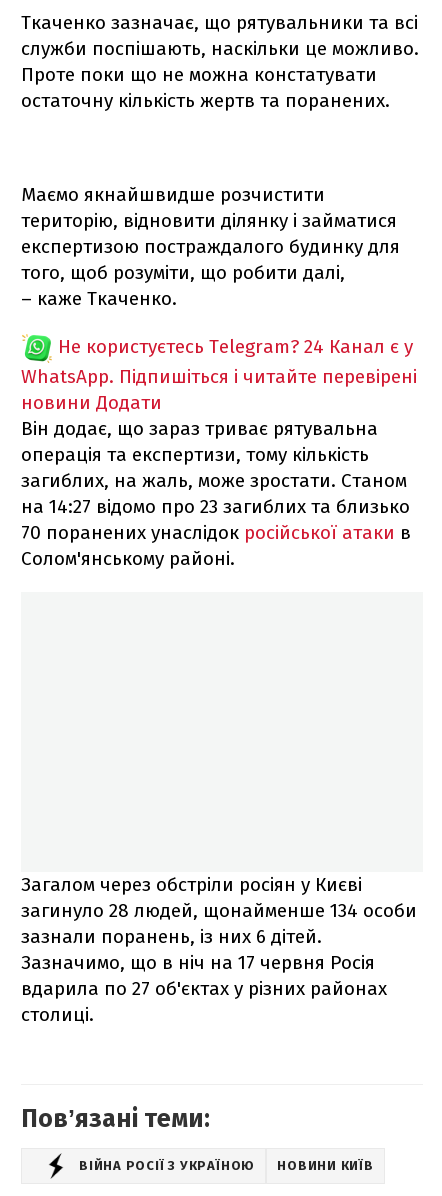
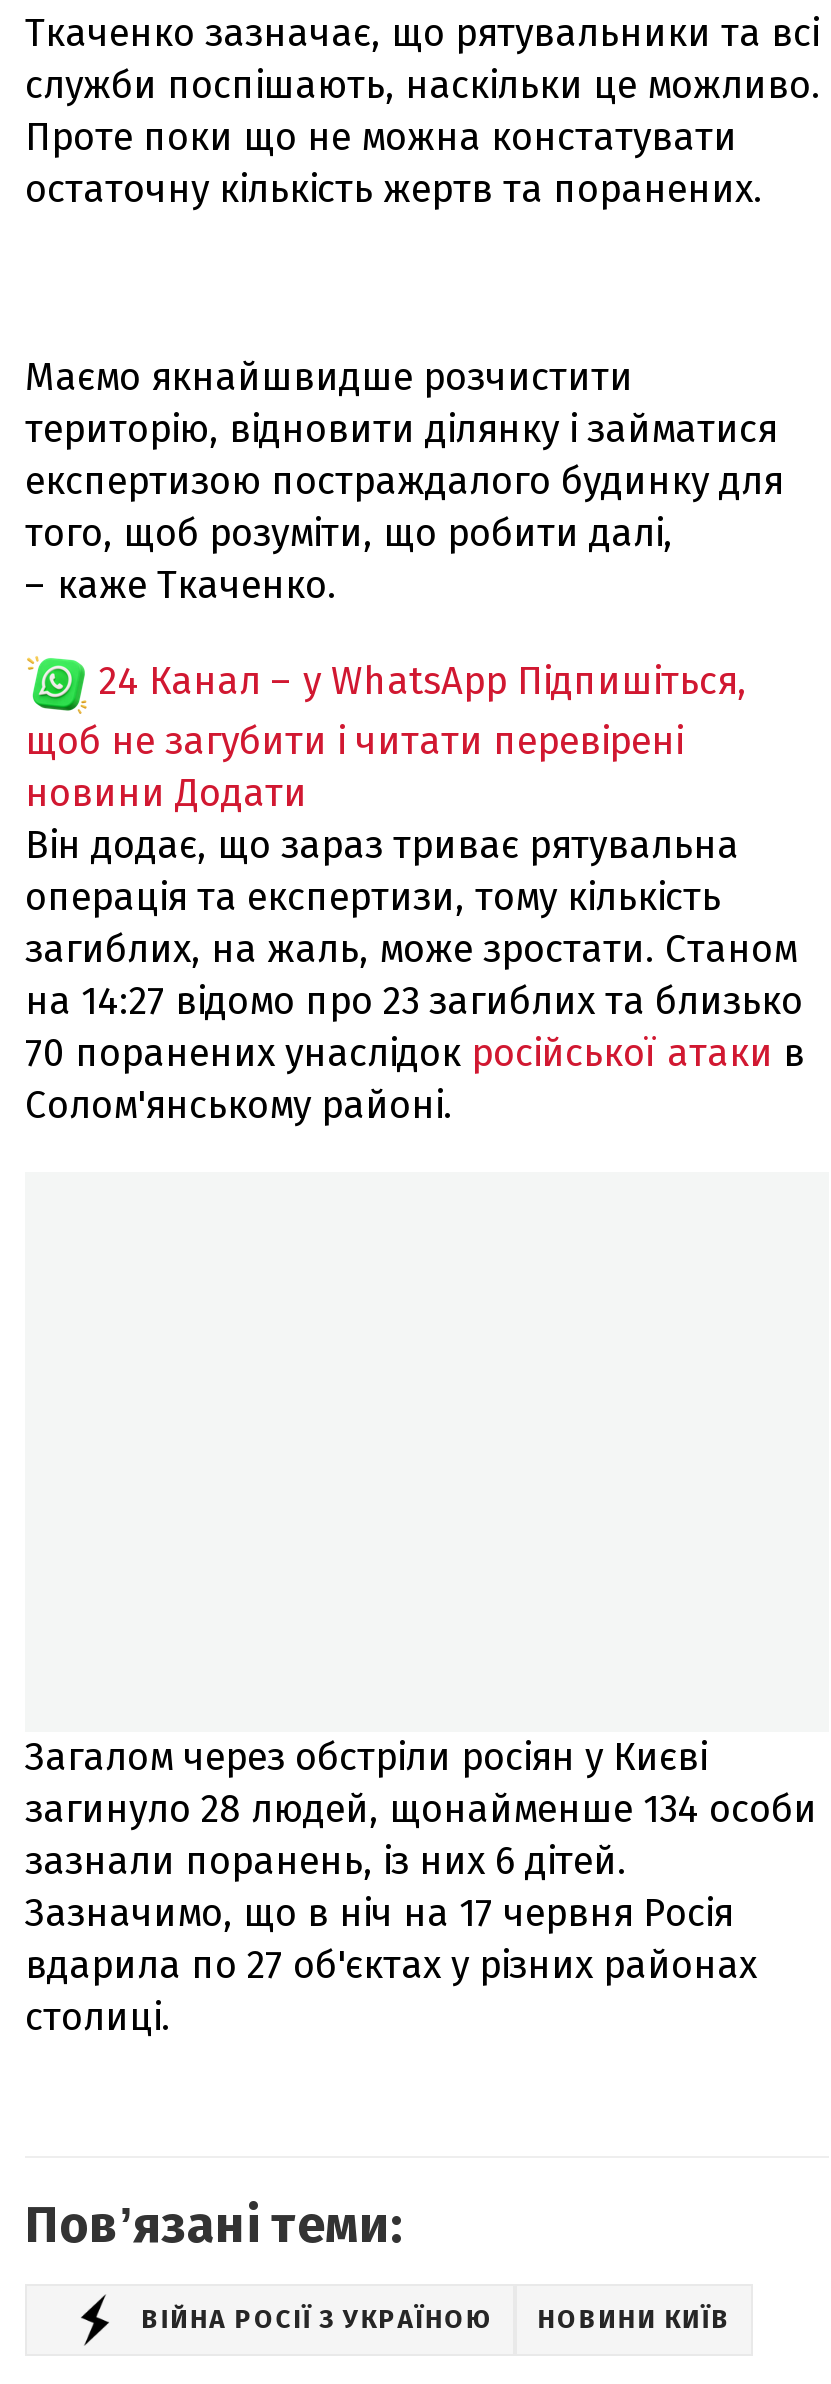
- Не користуєтесь Telegram? 24 Канал є у
- WhatsApp. Підпишіться і читайте перевірені
+ 24 Канал – у WhatsApp Підпишіться,
+ щоб не загубити і читати перевірені
